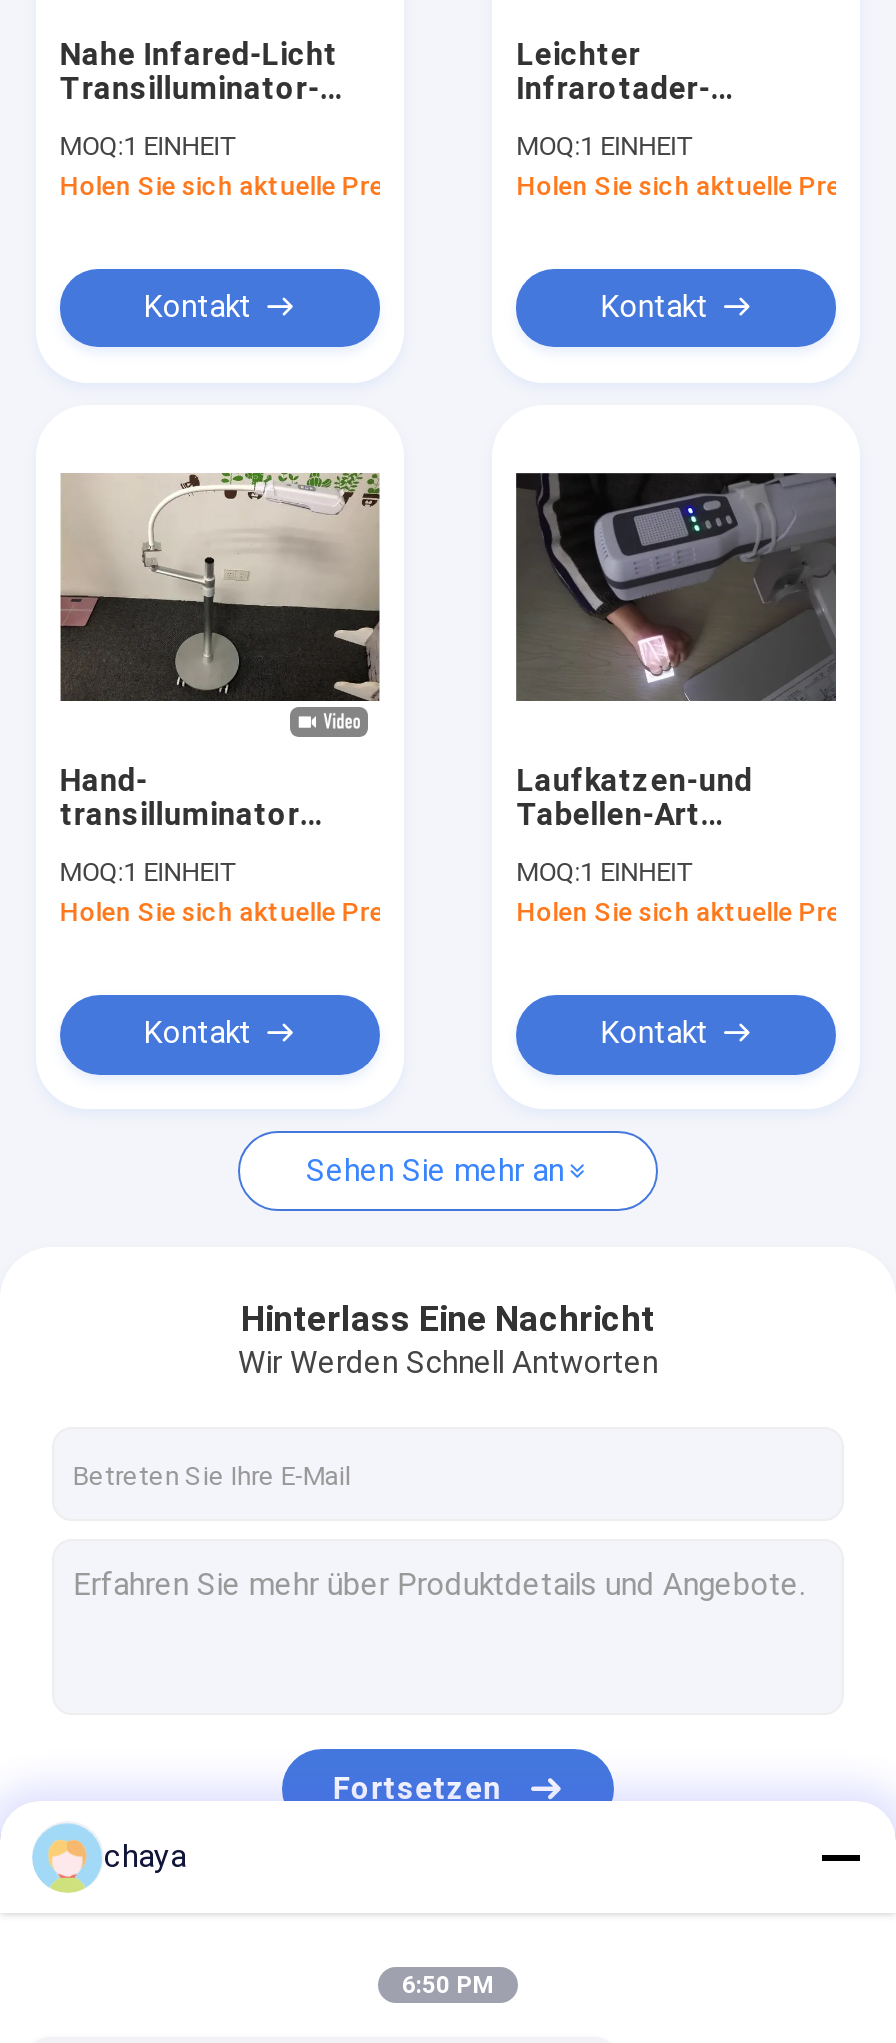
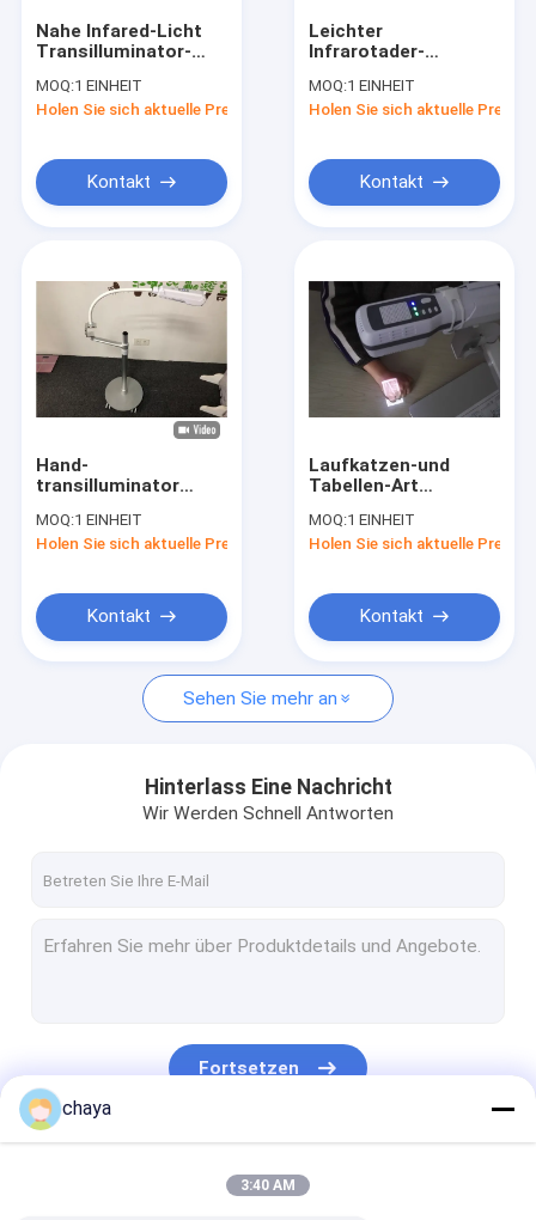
- 6:50 PM
+ 3:40 AM
